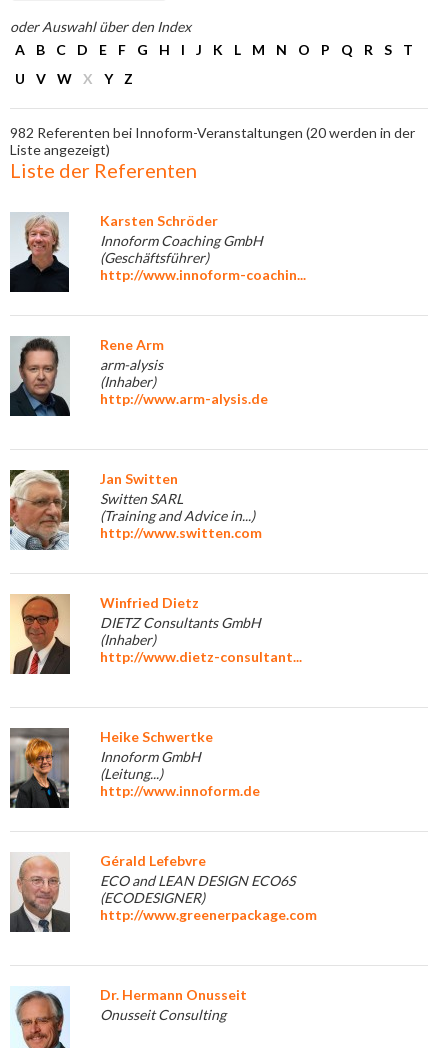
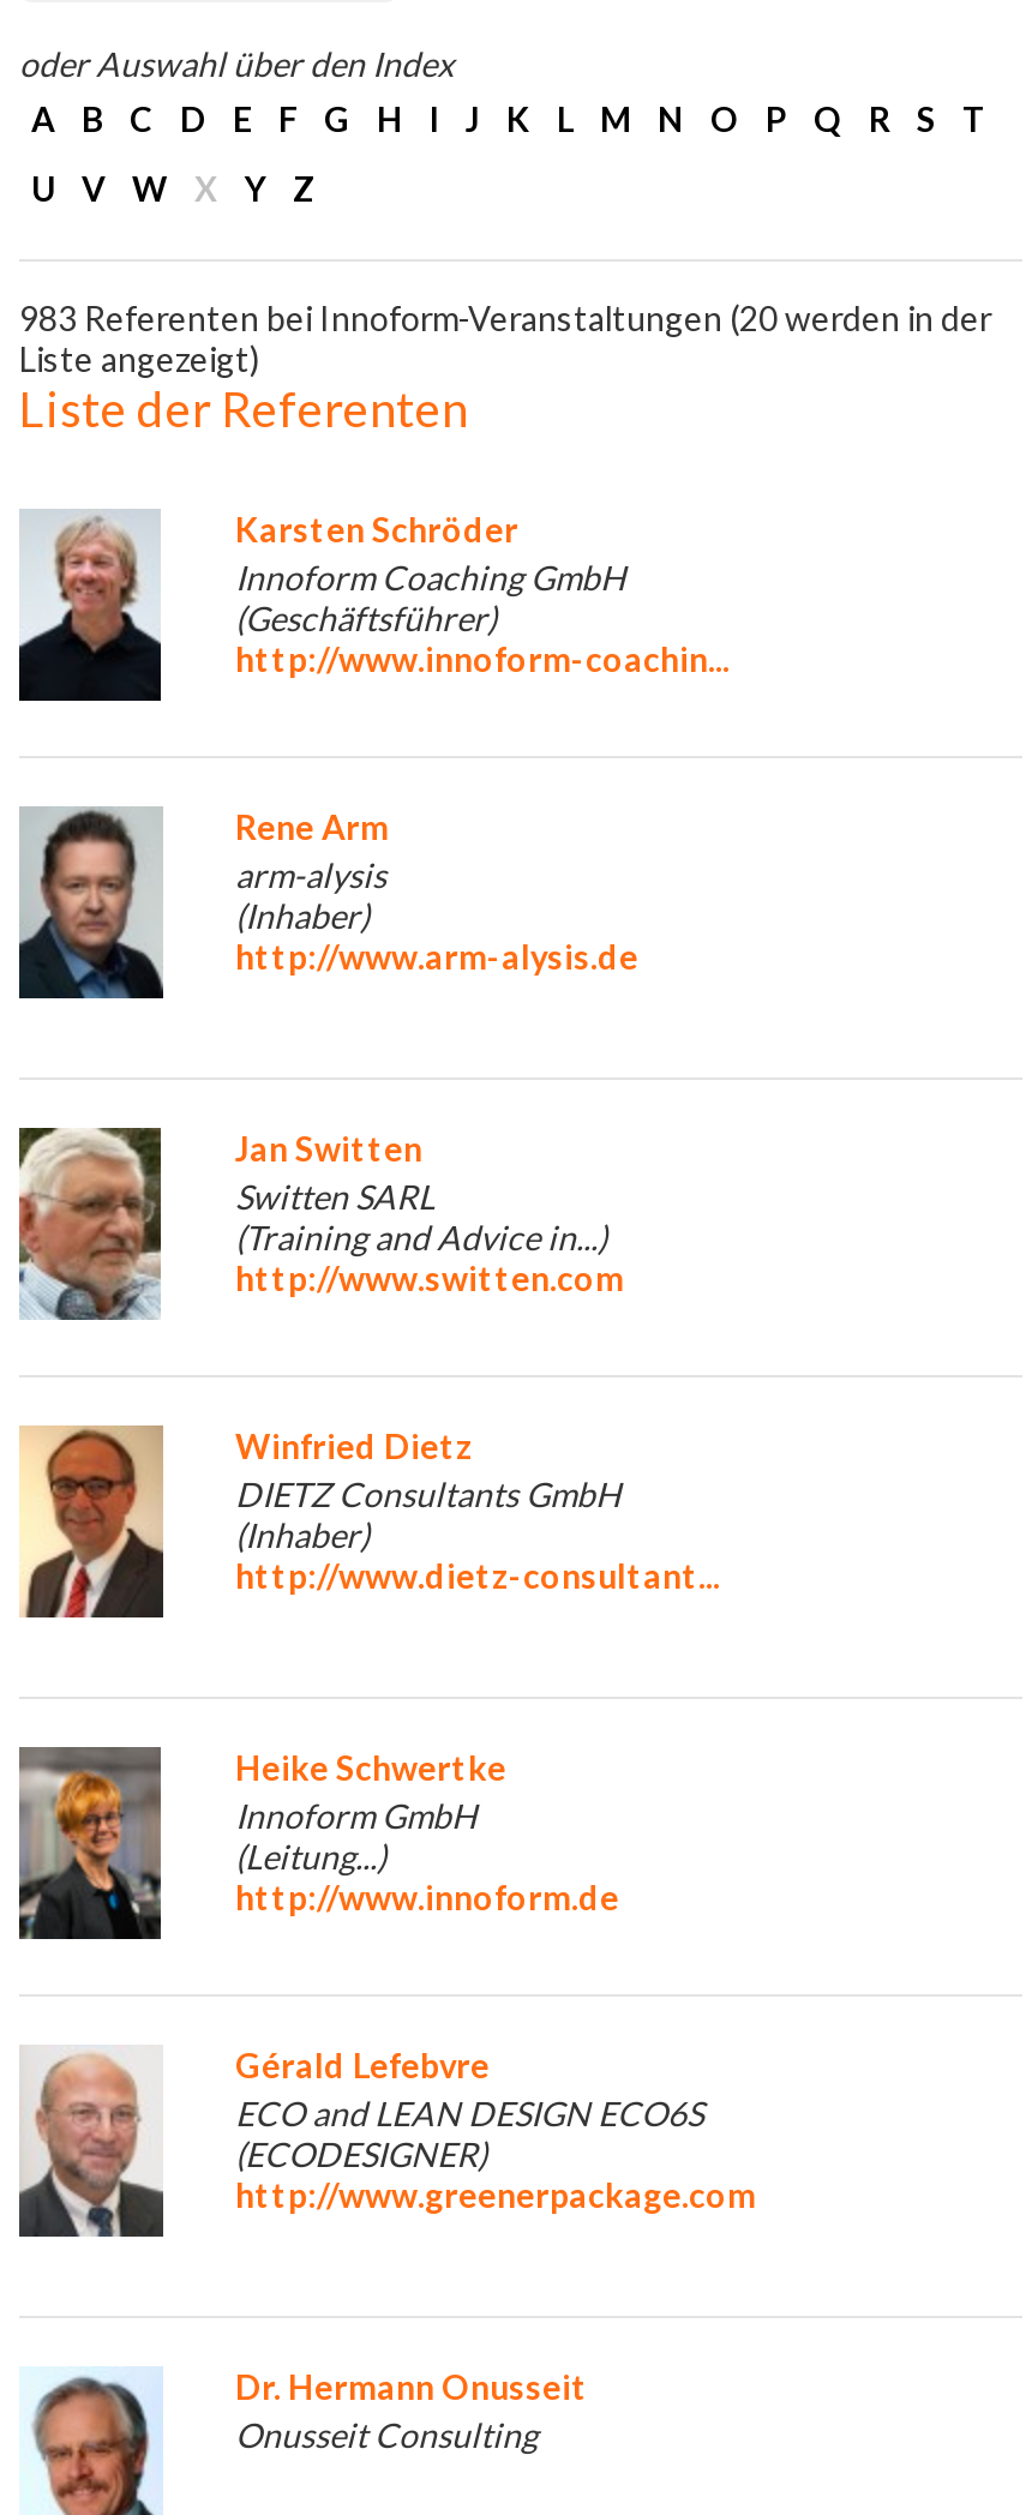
- 982 Referenten bei Innoform-Veranstaltungen (20 werden in der
+ 983 Referenten bei Innoform-Veranstaltungen (20 werden in der
